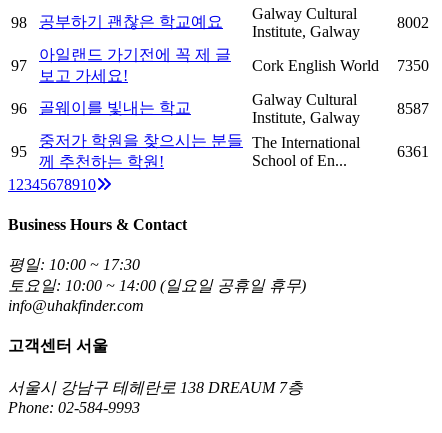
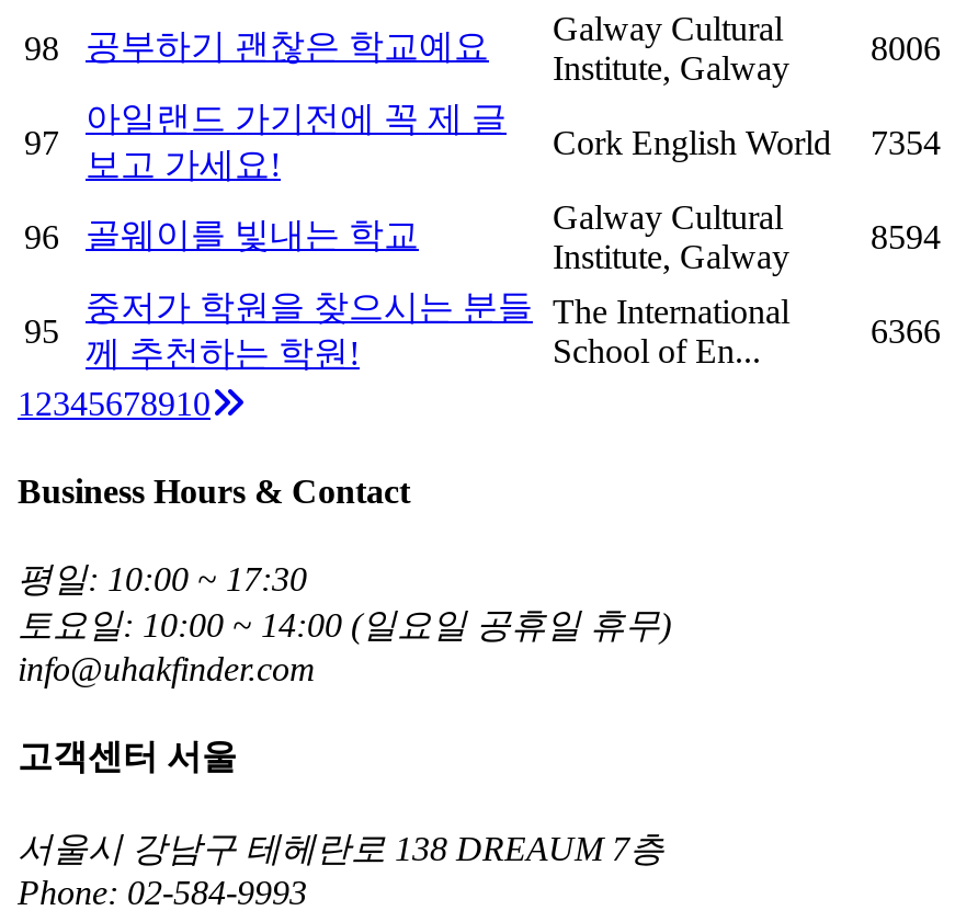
- 8002
+ 8006

- Cork English World 7350
+ Cork English World 7354

- 8587
+ 8594

- 6361
+ 6366
